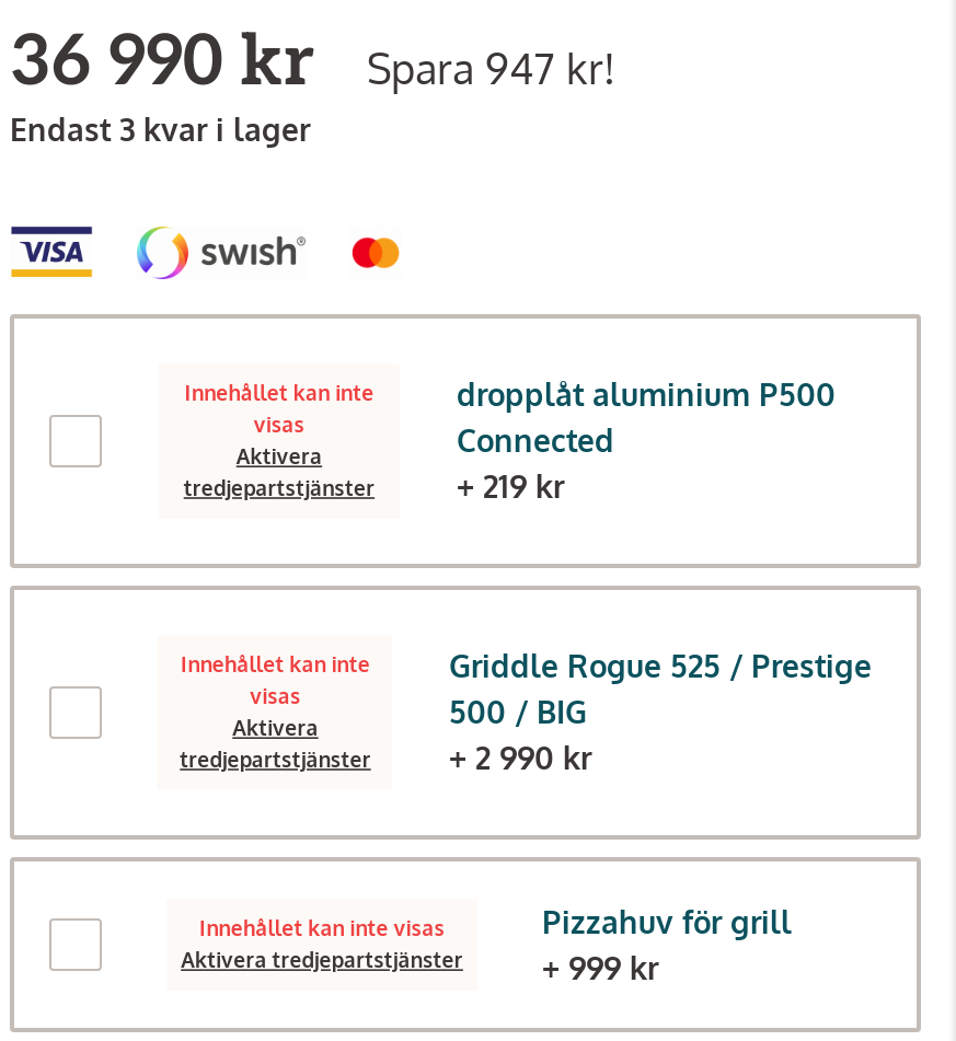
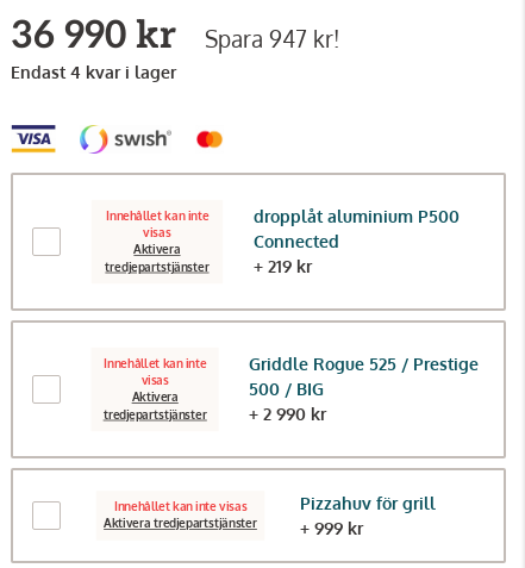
- Endast 3 kvar i lager
+ Endast 4 kvar i lager
